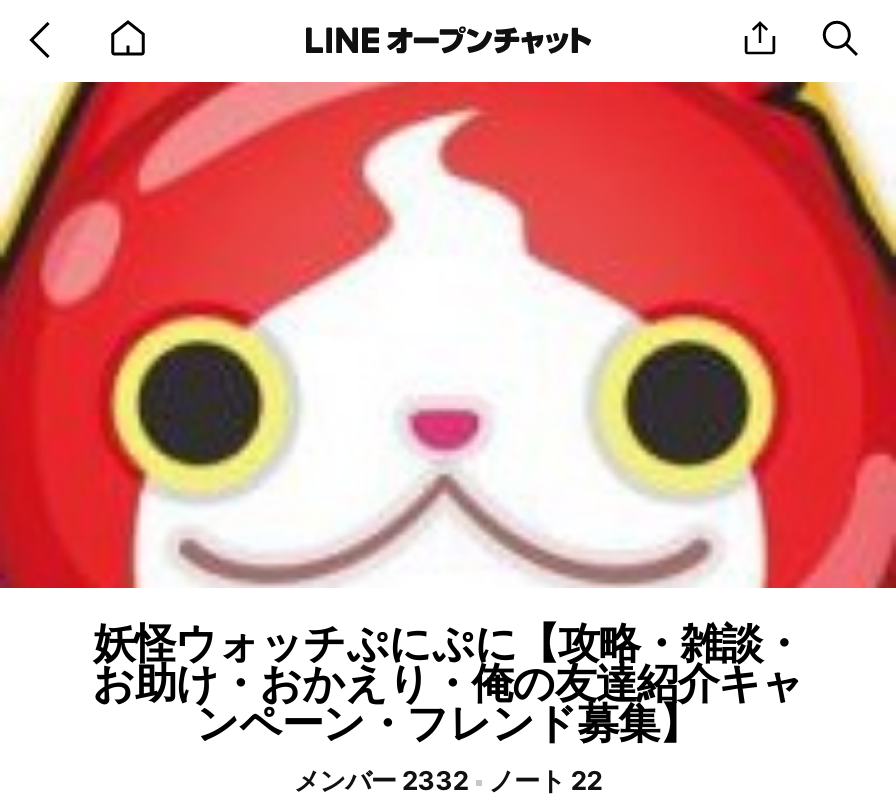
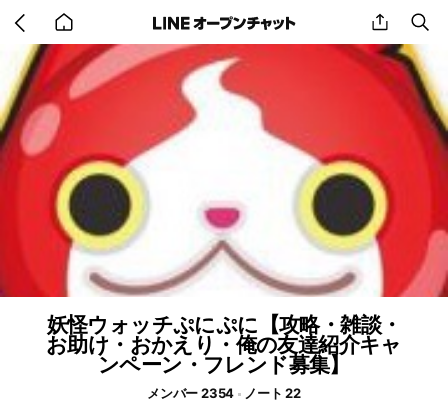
- メンバー 2332 ノート 22
+ メンバー 2354 ノート 22
